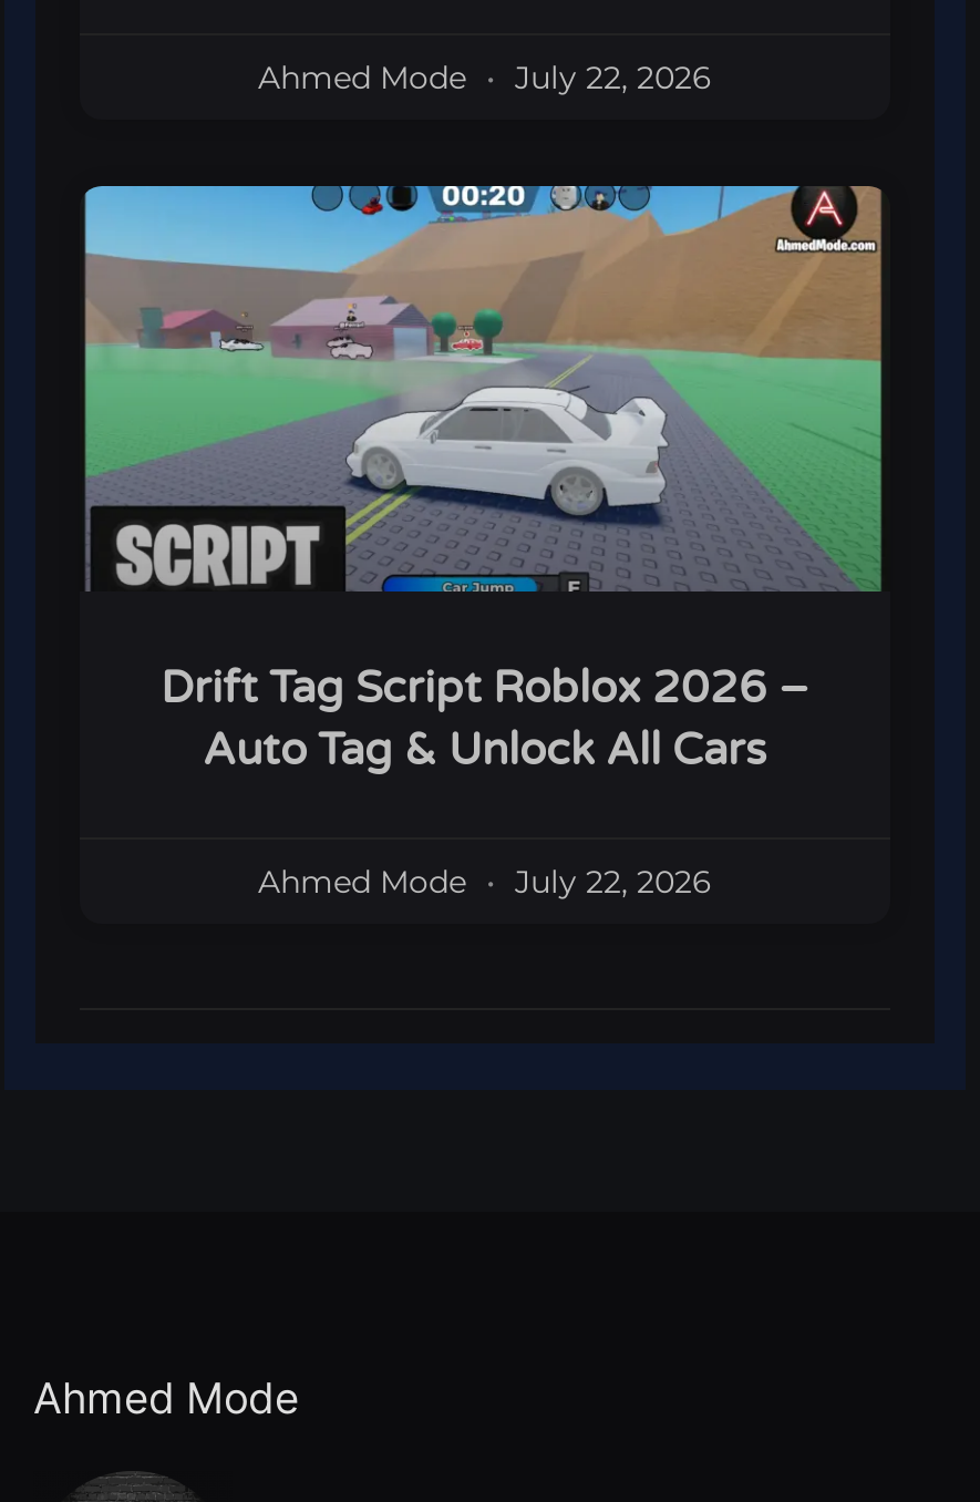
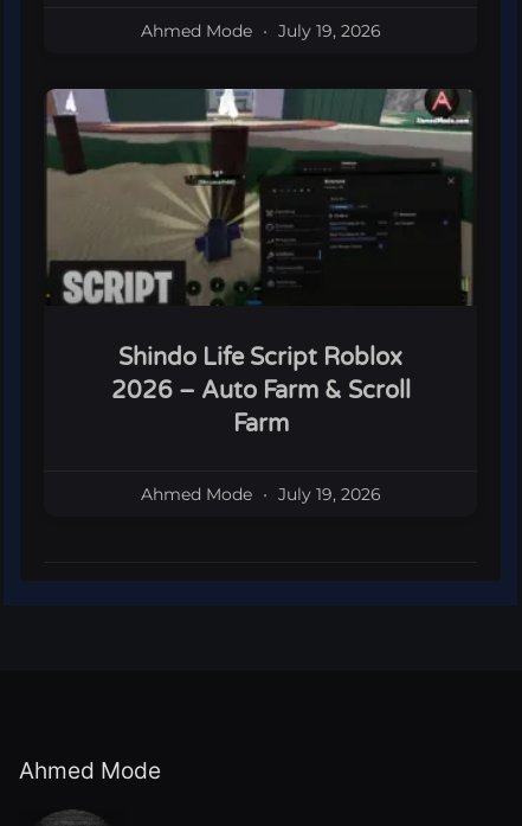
- Ahmed Mode July 22, 2026
+ Ahmed Mode July 19, 2026

- [image]
- Drift Tag Script Roblox 2026 –
- Auto Tag & Unlock All Cars
+ [image]
+ Shindo Life Script Roblox
+ 2026 – Auto Farm & Scroll
+ Farm

- Ahmed Mode July 22, 2026
+ Ahmed Mode July 19, 2026
